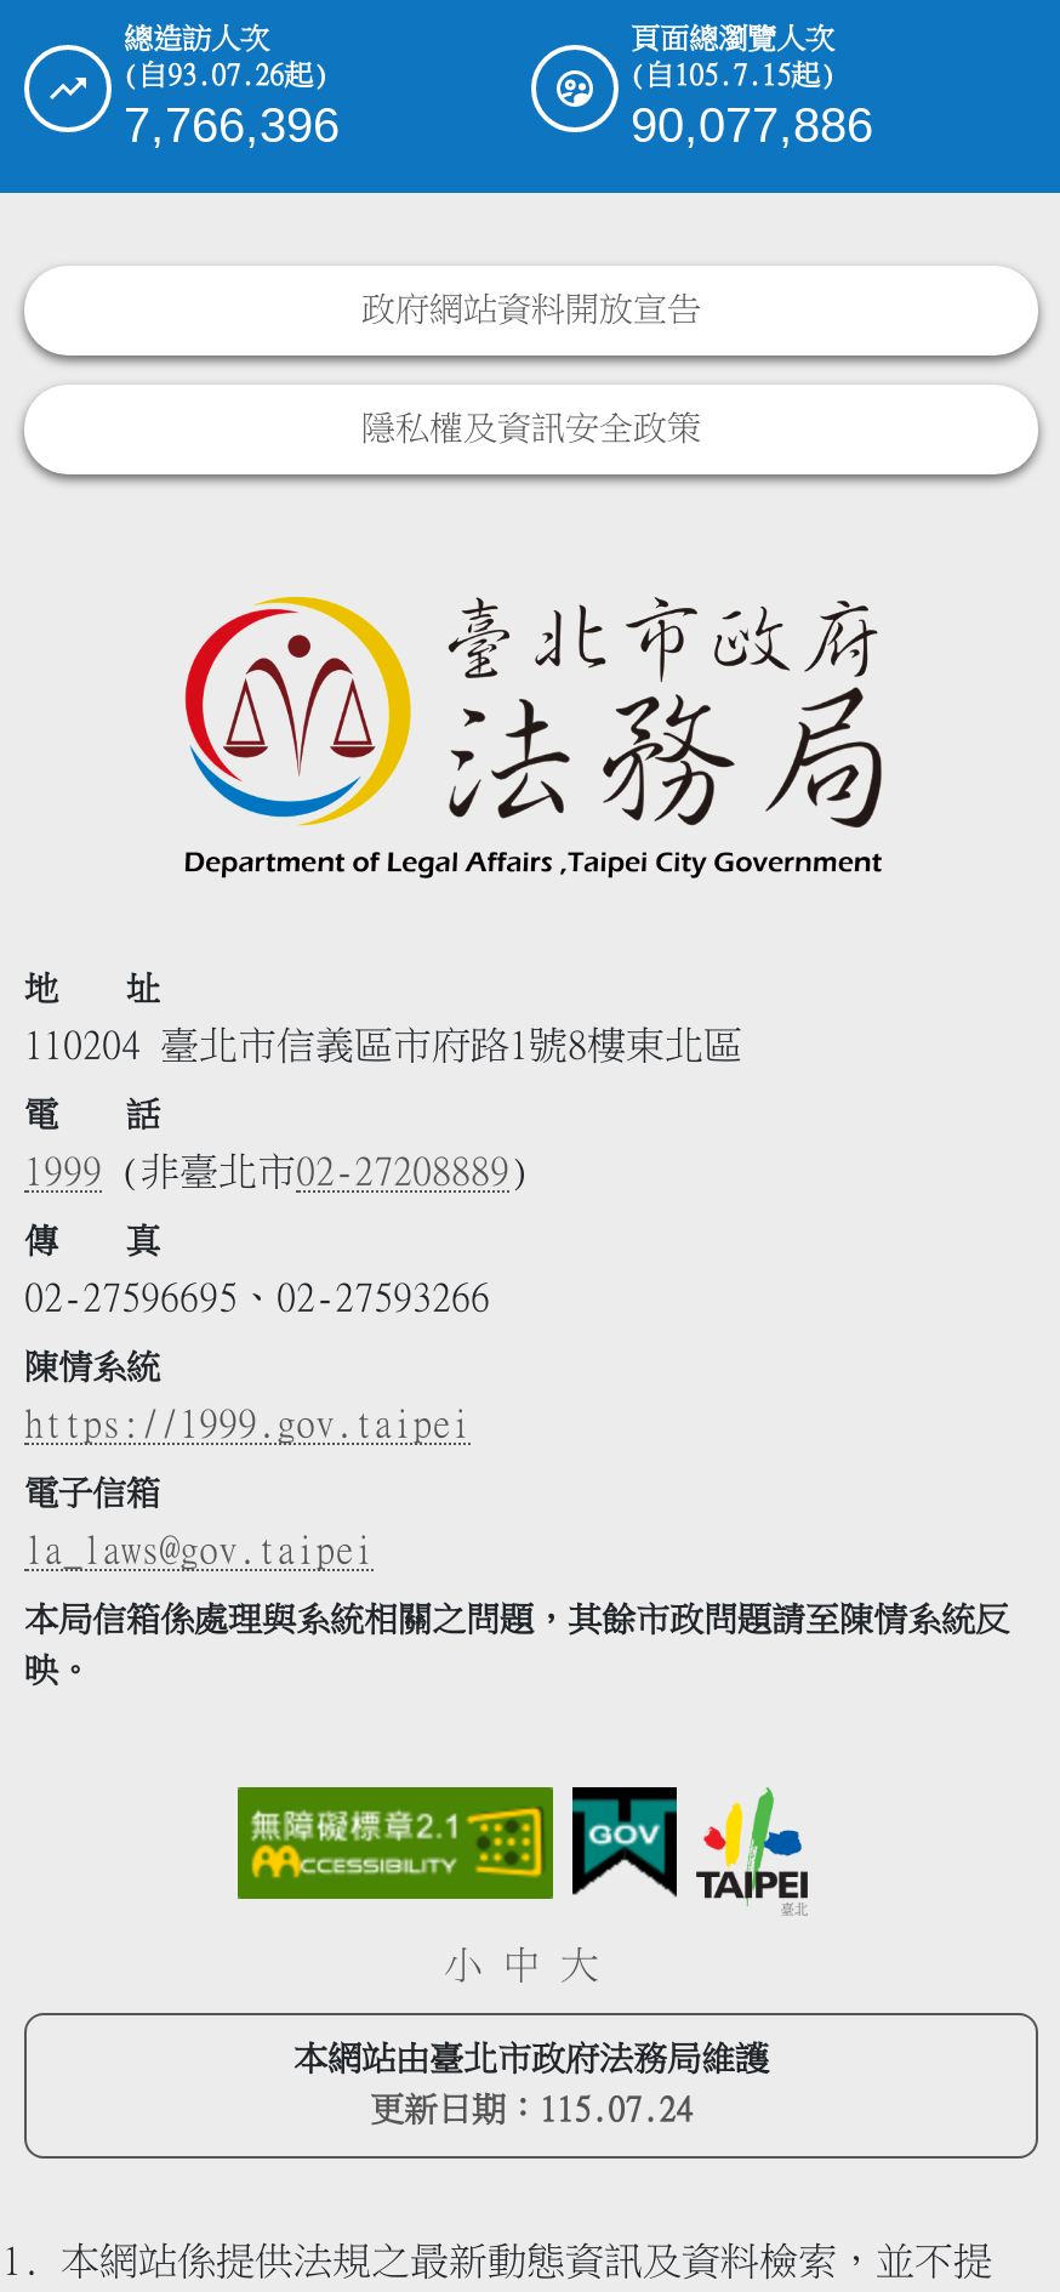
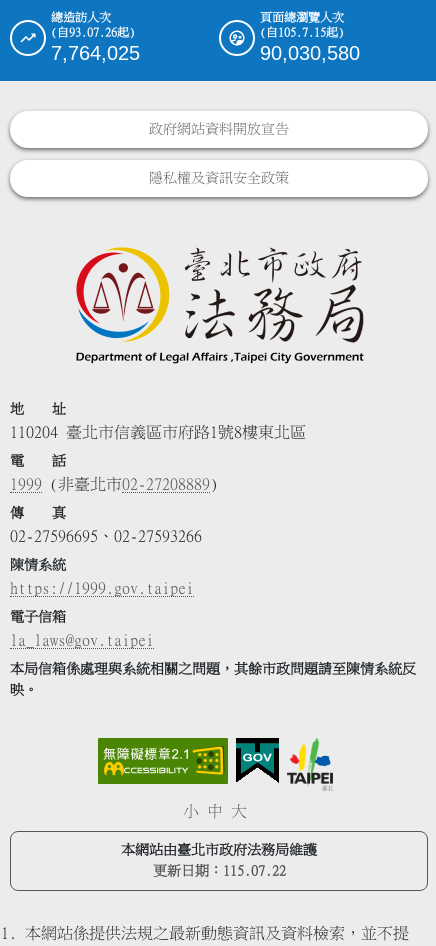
- 7,766,396
+ 7,764,025

- 90,077,886
+ 90,030,580

- 更新日期：115.07.24
+ 更新日期：115.07.22
